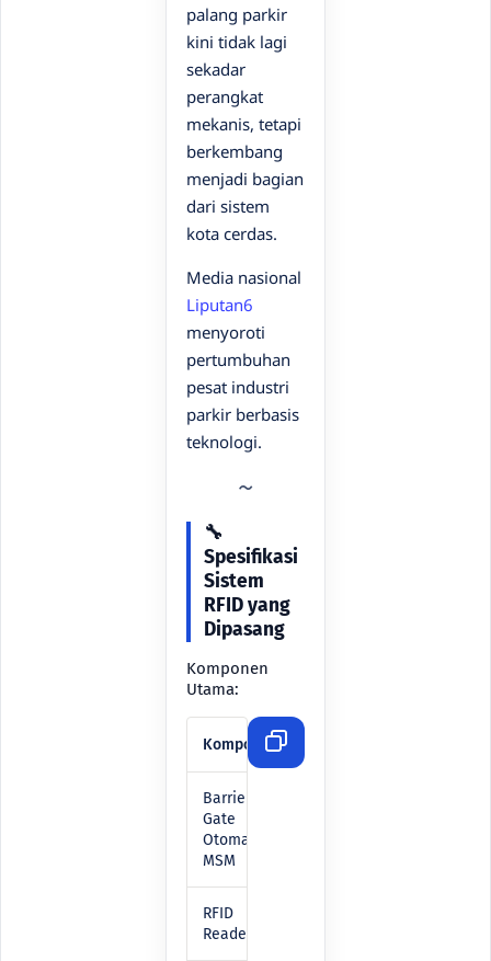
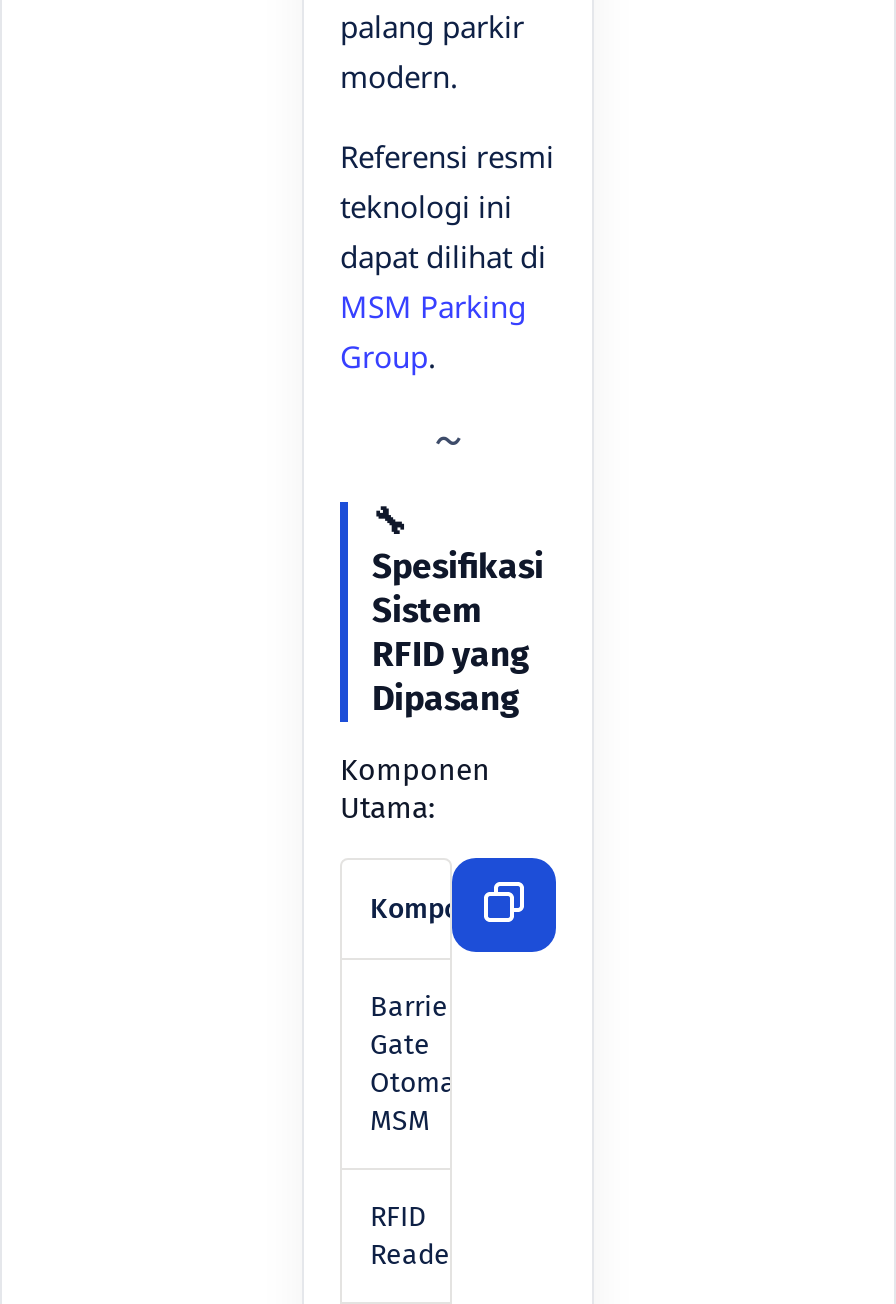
- kini tidak lagi
- sekadar
- perangkat
- mekanis, tetapi
- berkembang
- menjadi bagian
- dari sistem
- kota cerdas.
+ modern.

- Media nasional
- Liputan6
- menyoroti
- pertumbuhan
- pesat industri
- parkir berbasis
- teknologi.
+ Referensi resmi
+ teknologi ini
+ dapat dilihat di
+ MSM Parking
+ Group.
